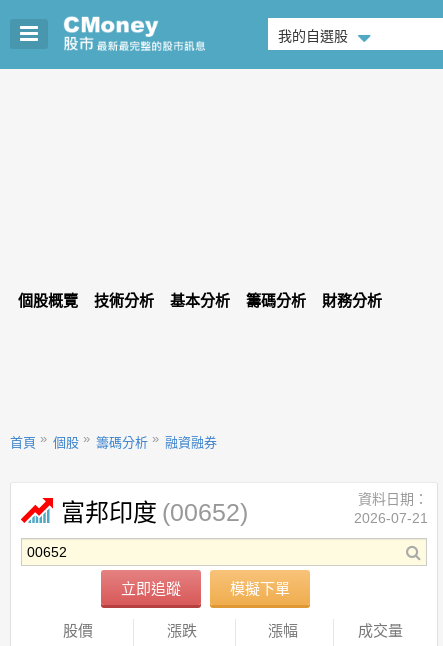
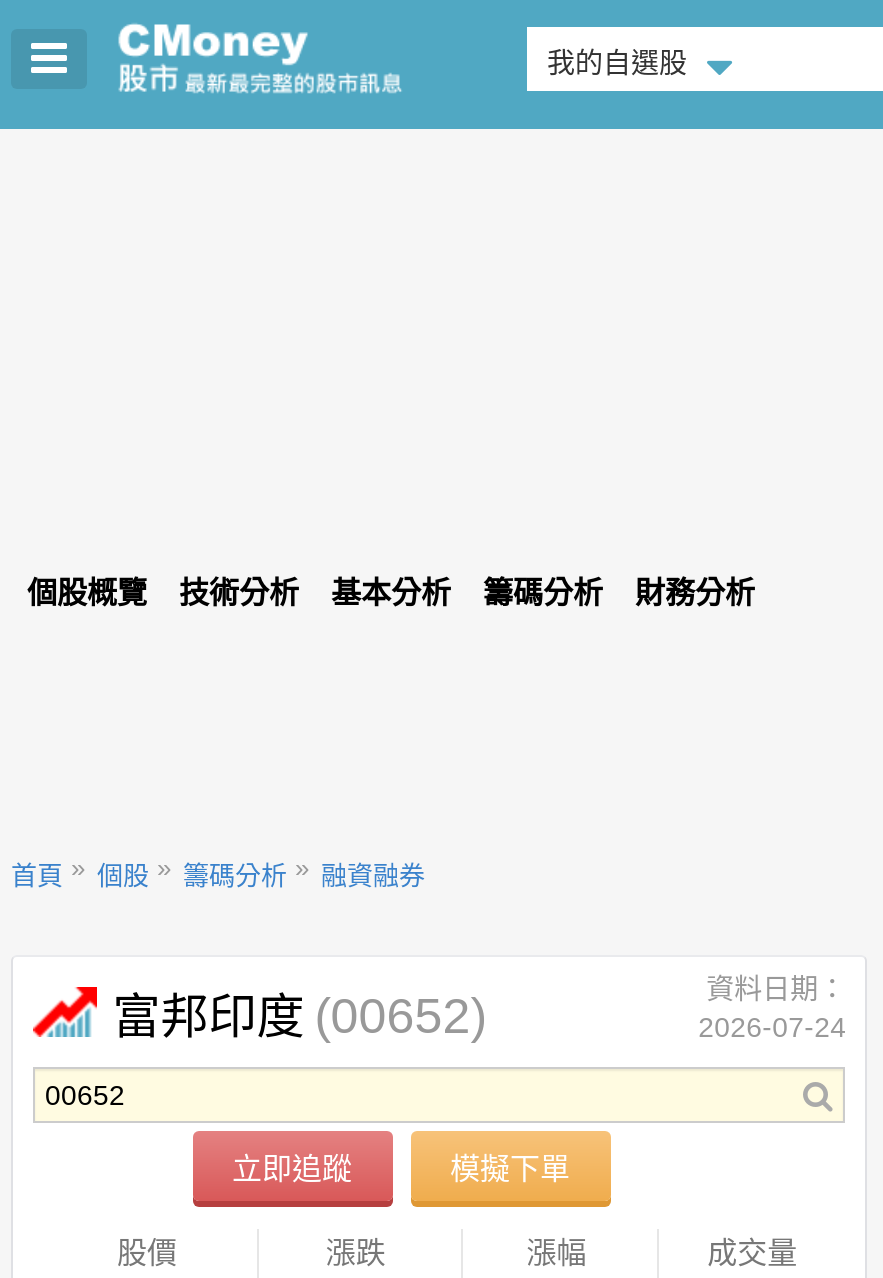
- 2026-07-21
+ 2026-07-24
